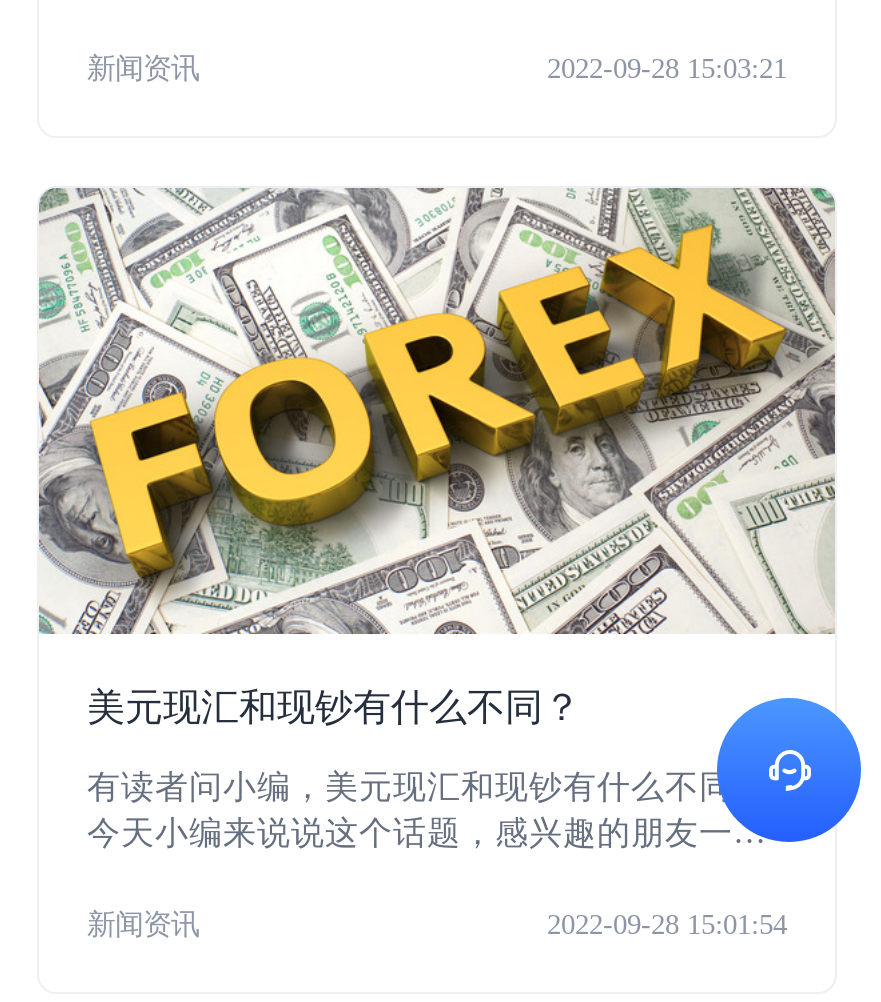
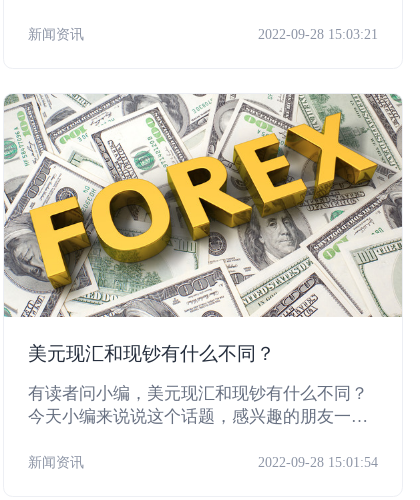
- [image]
